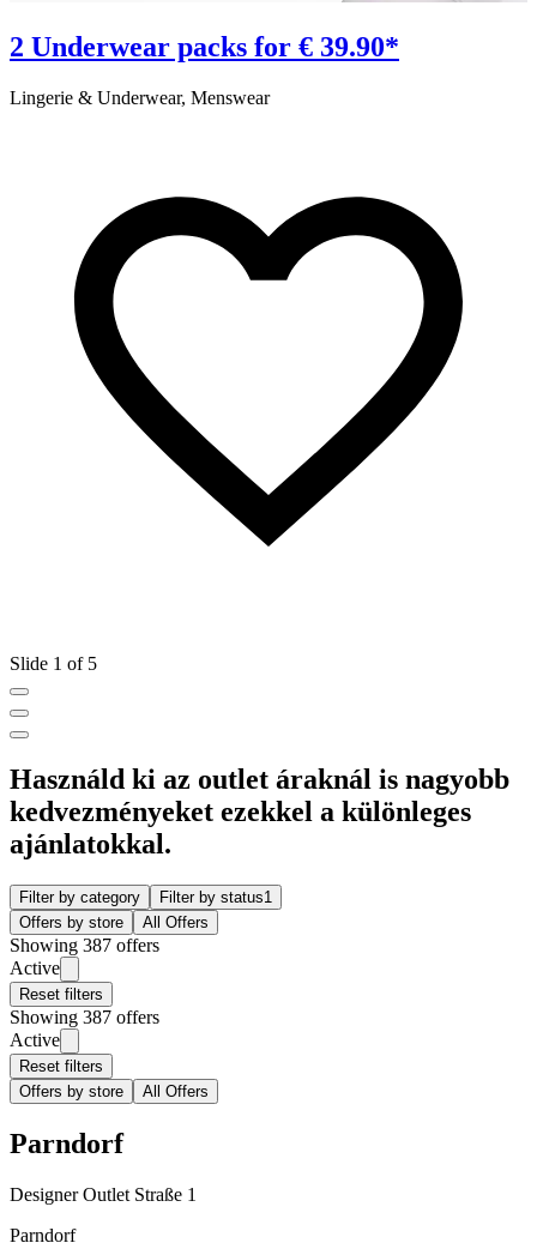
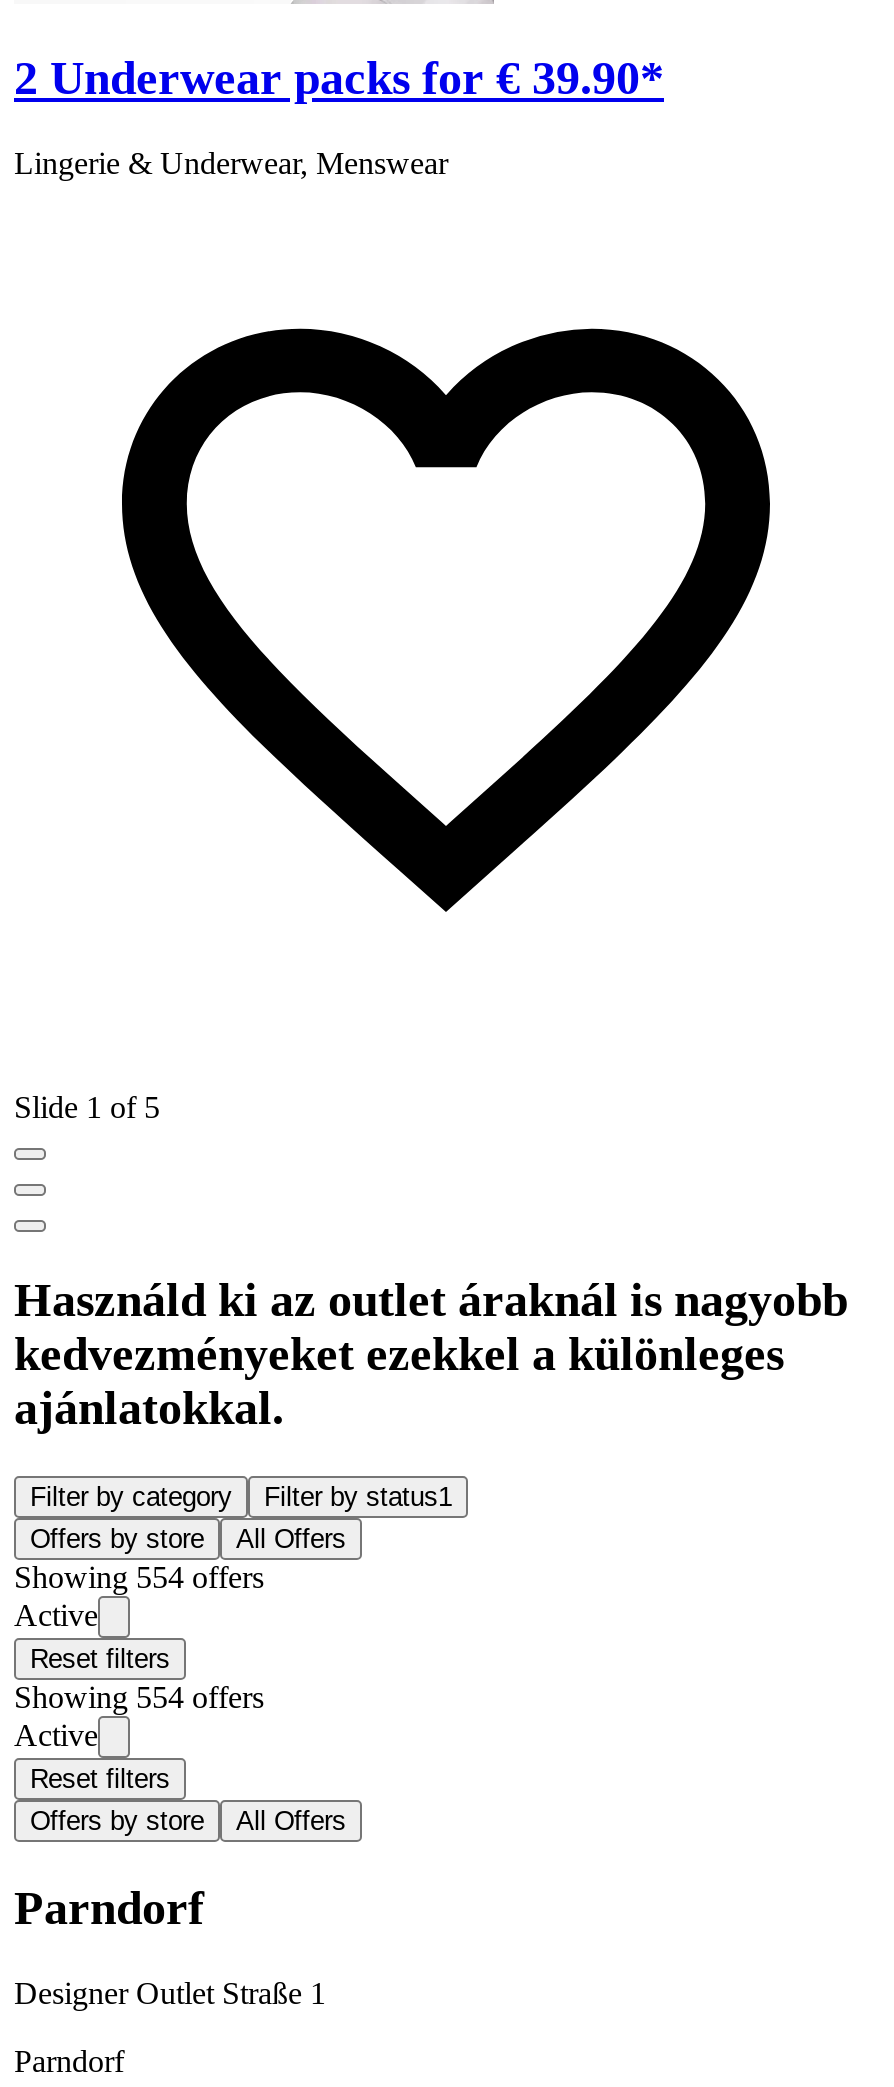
- Showing 387 offers
+ Showing 554 offers

- Showing 387 offers
+ Showing 554 offers
